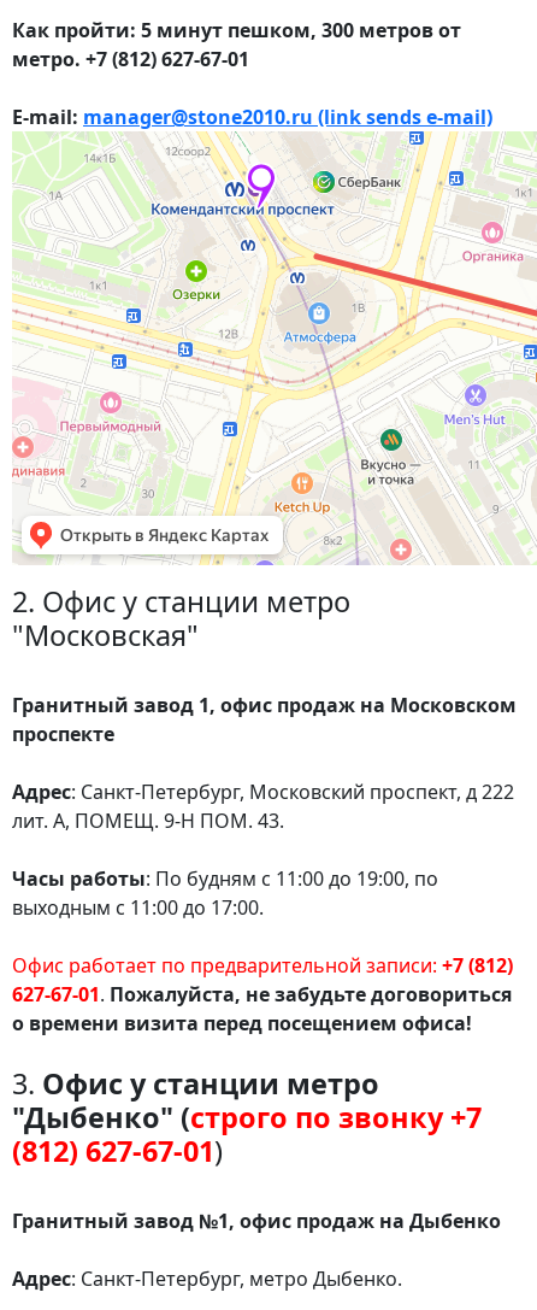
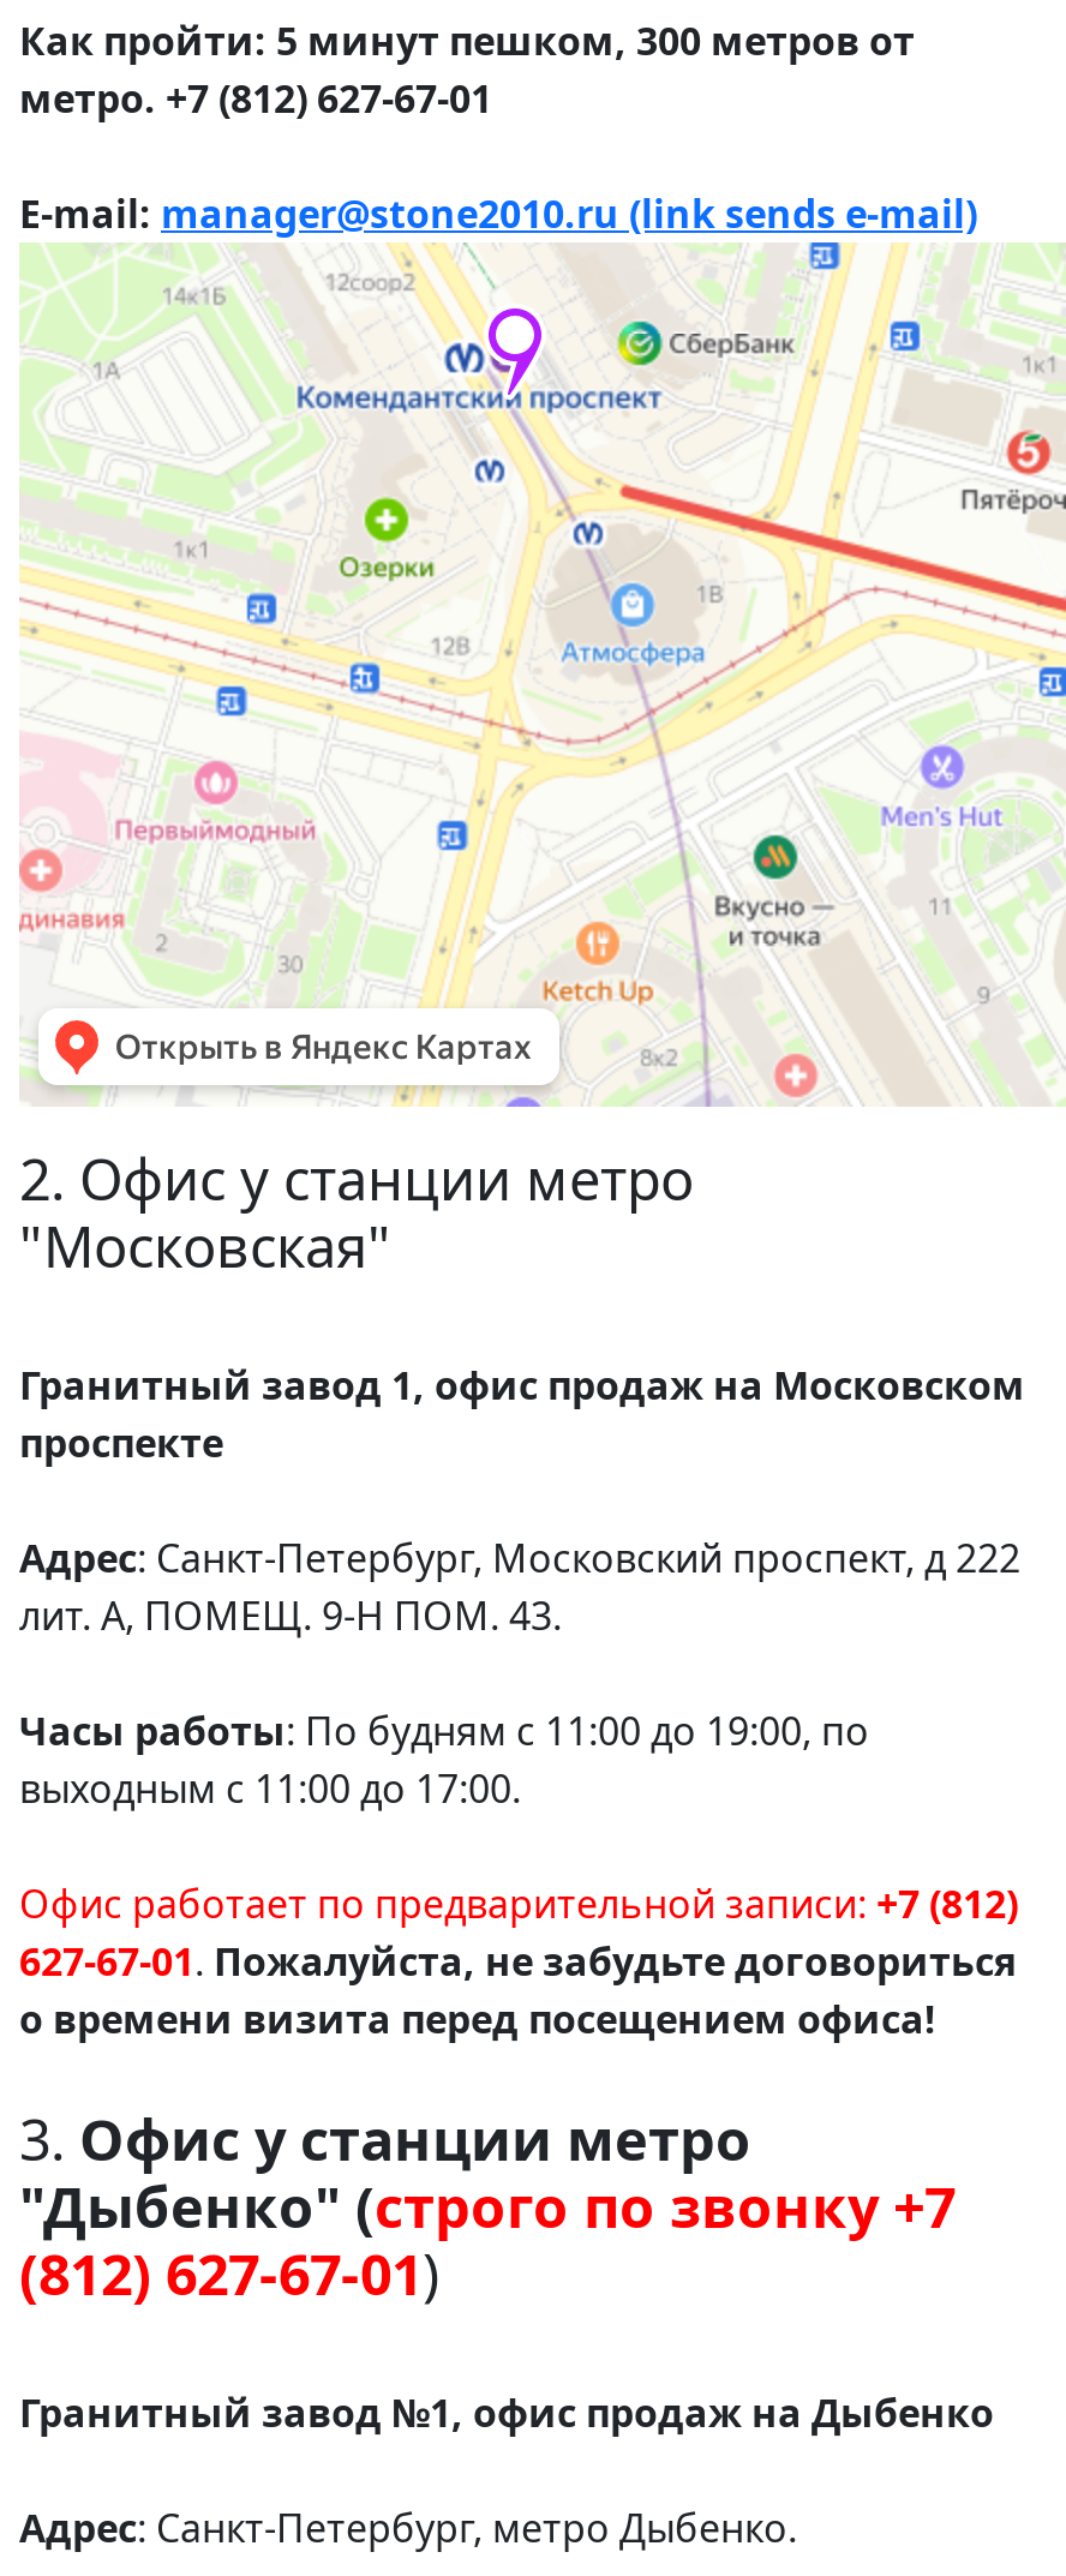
- [image]
+ [image]
